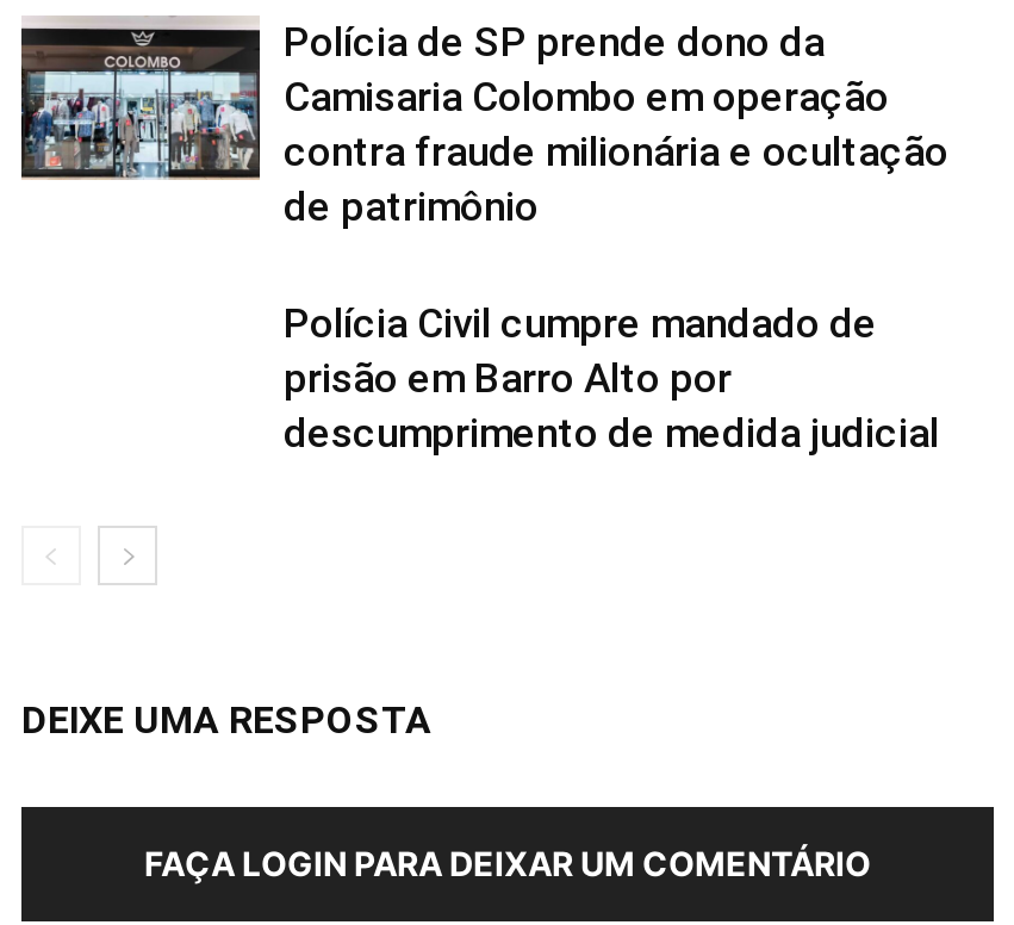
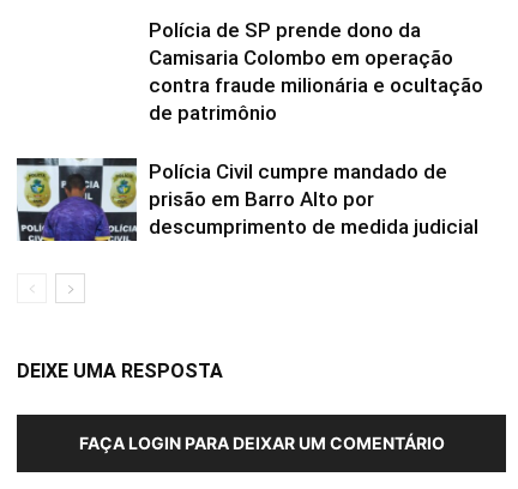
- [image]

+ [image]
